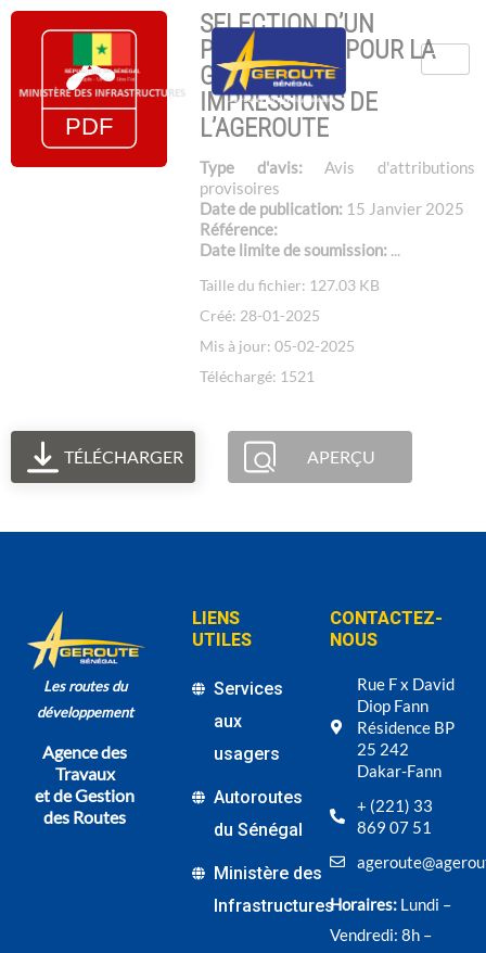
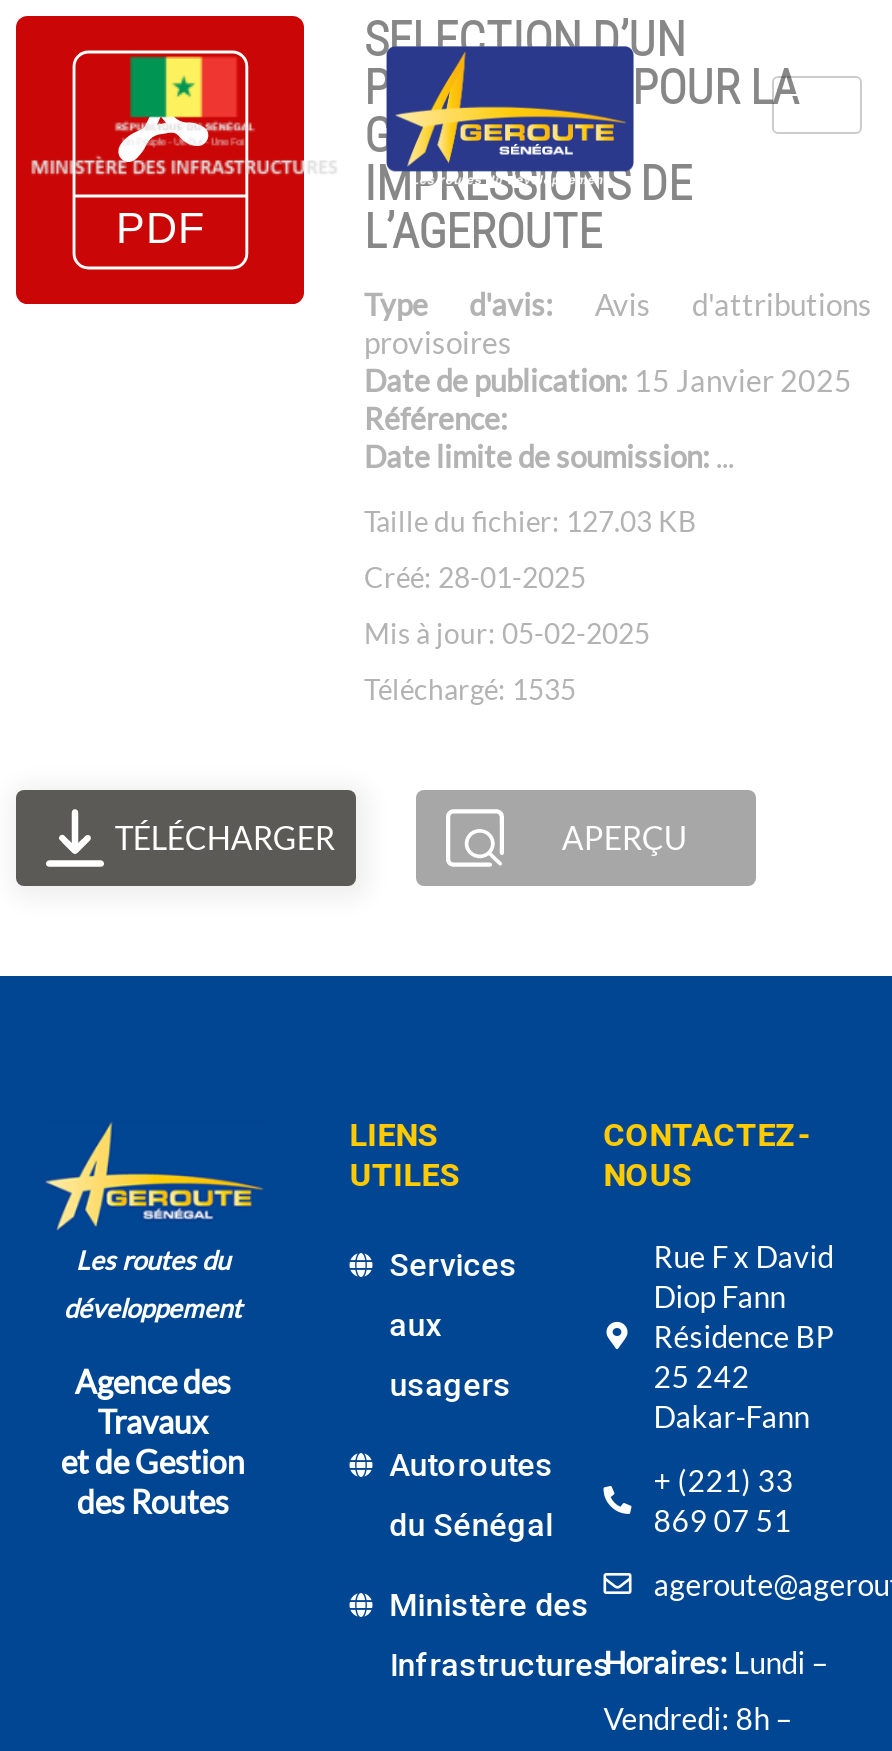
- Téléchargé: 1521
+ Téléchargé: 1535
